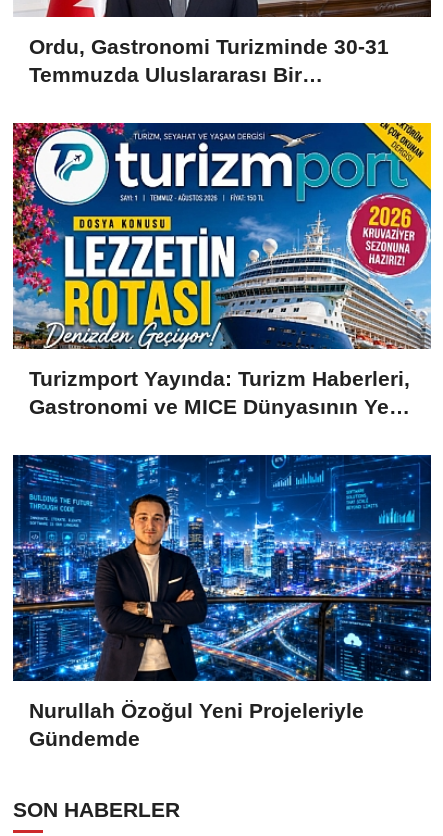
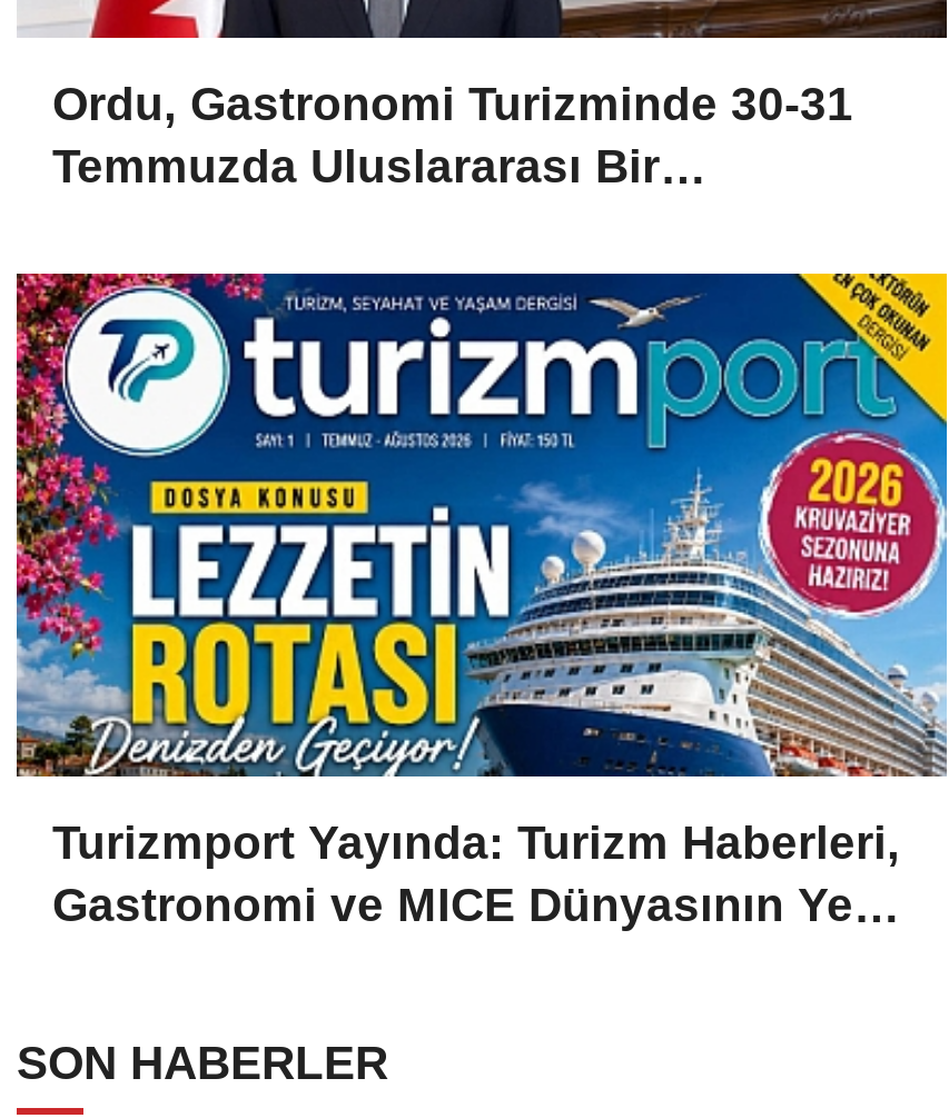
- [image]
- Nurullah Özoğul Yeni Projeleriyle
- Gündemde
